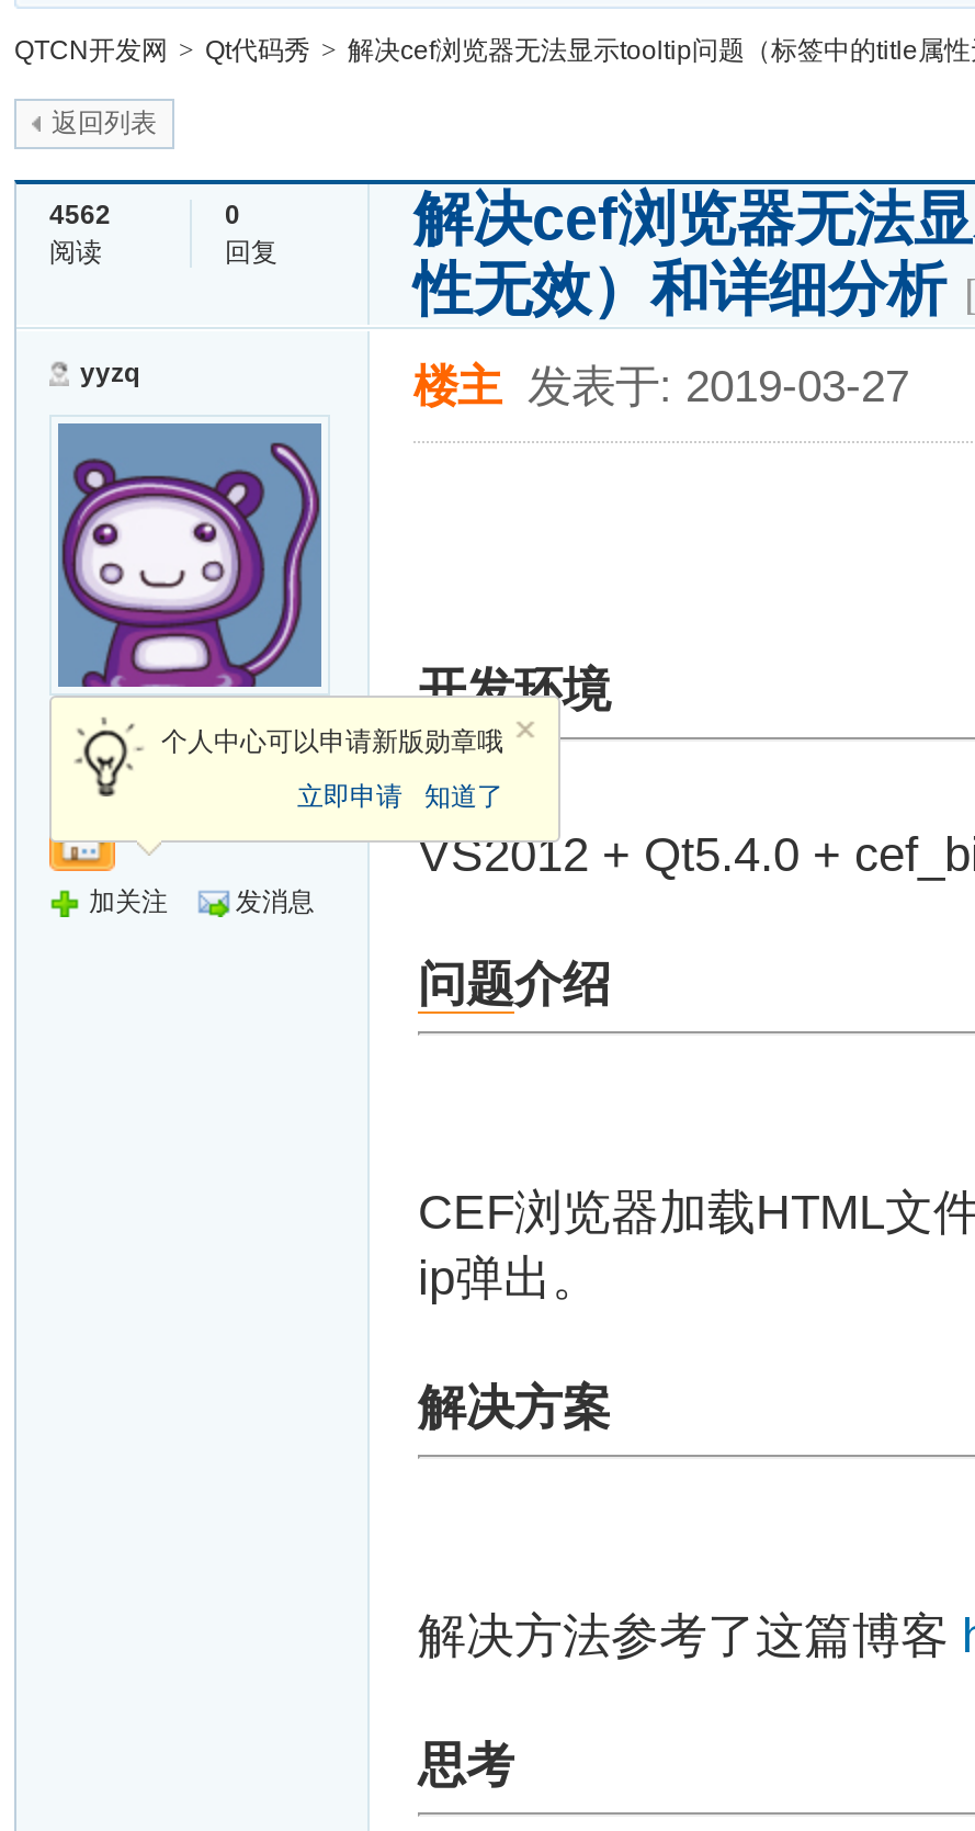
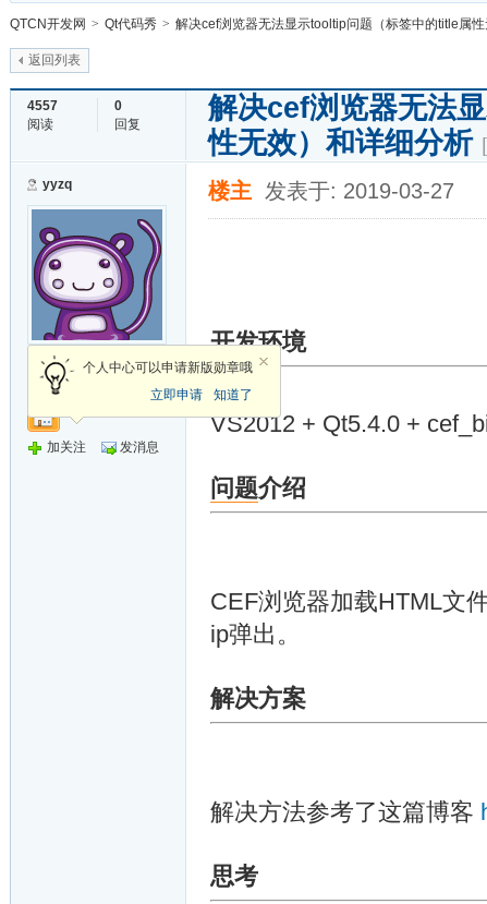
- 4562
+ 4557
